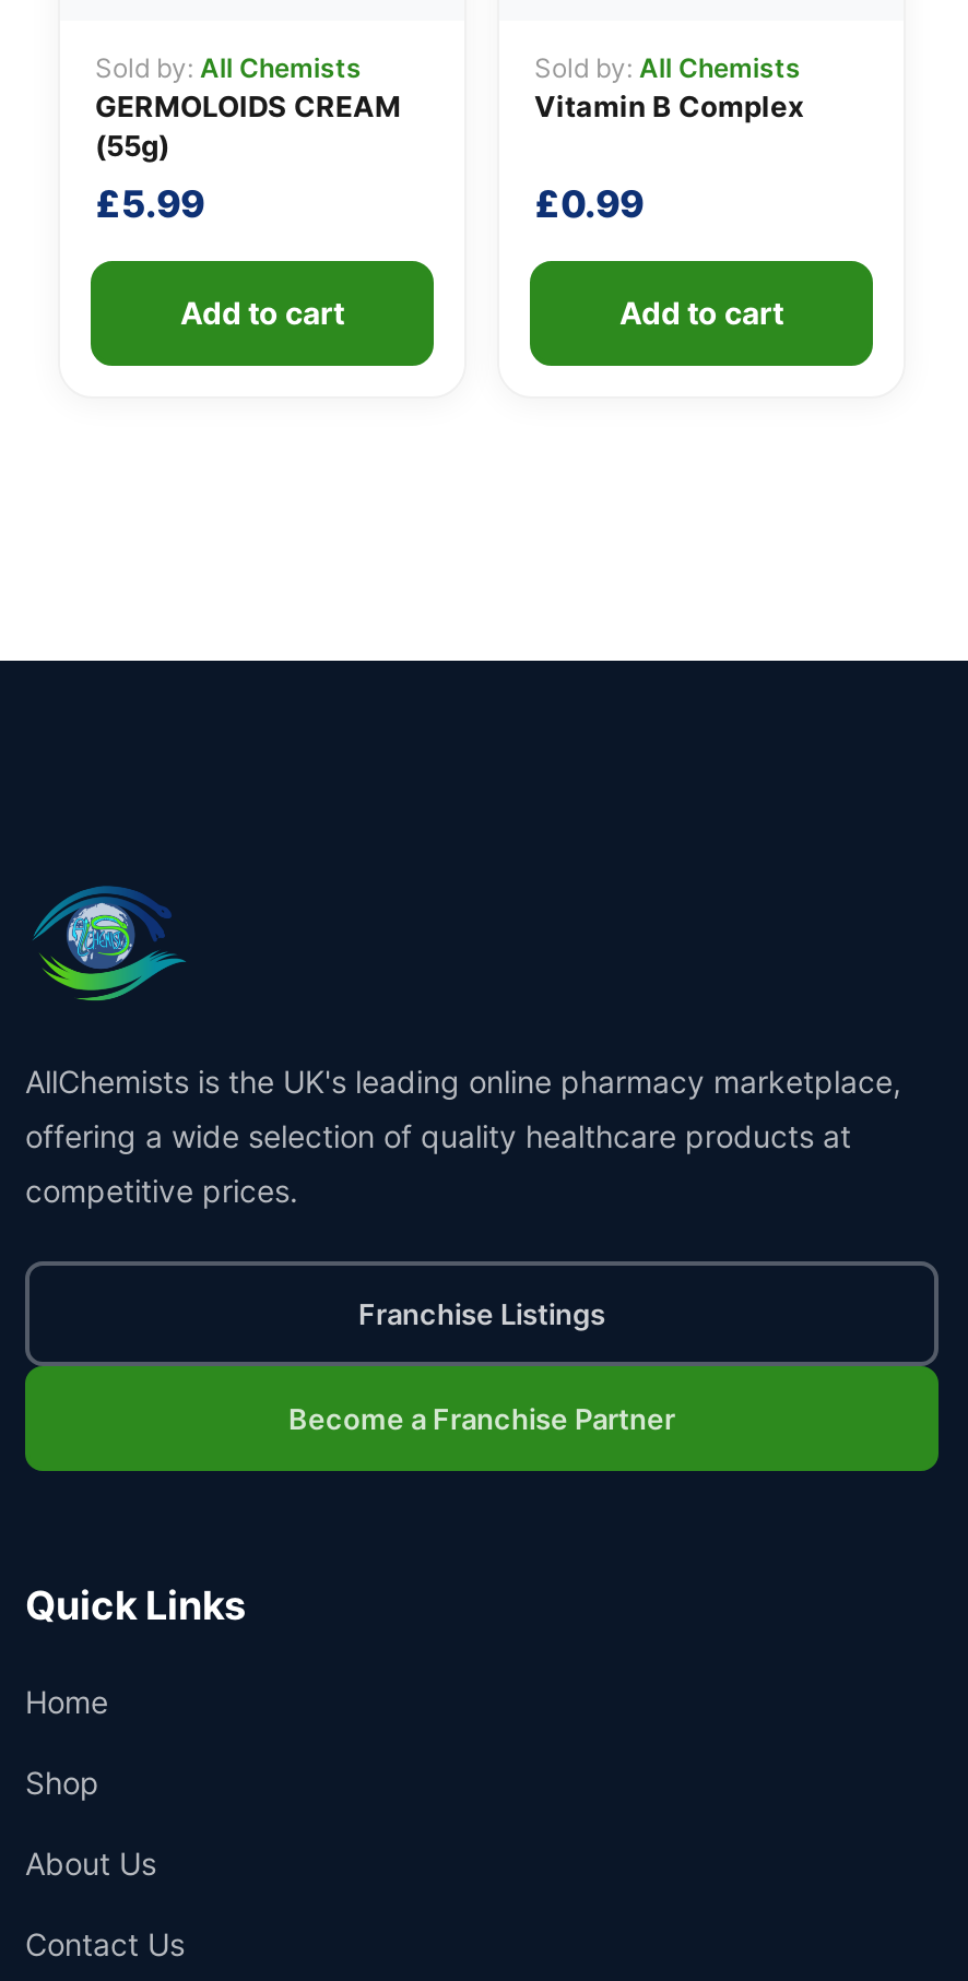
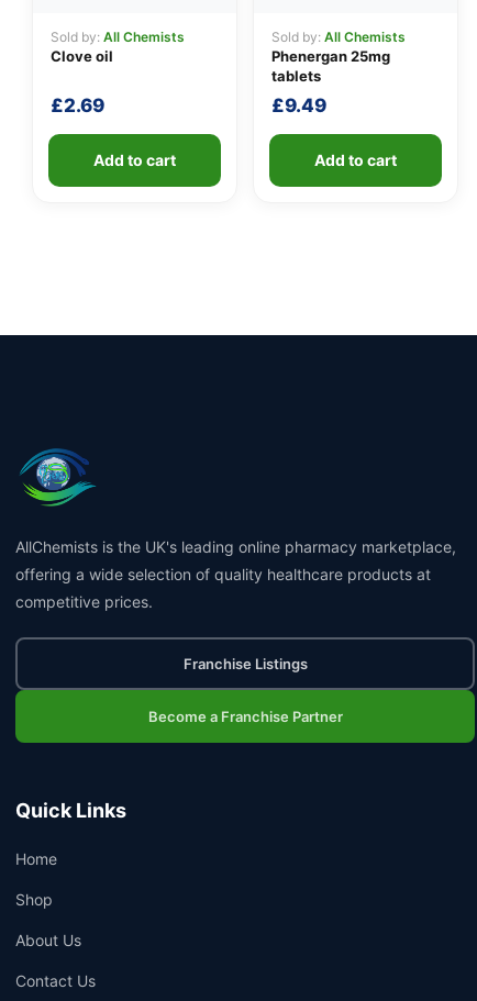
- GERMOLOIDS CREAM
- (55g)
- £5.99
+ Clove oil
+ £2.69

- Vitamin B Complex
- £0.99
+ Phenergan 25mg
+ tablets
+ £9.49
